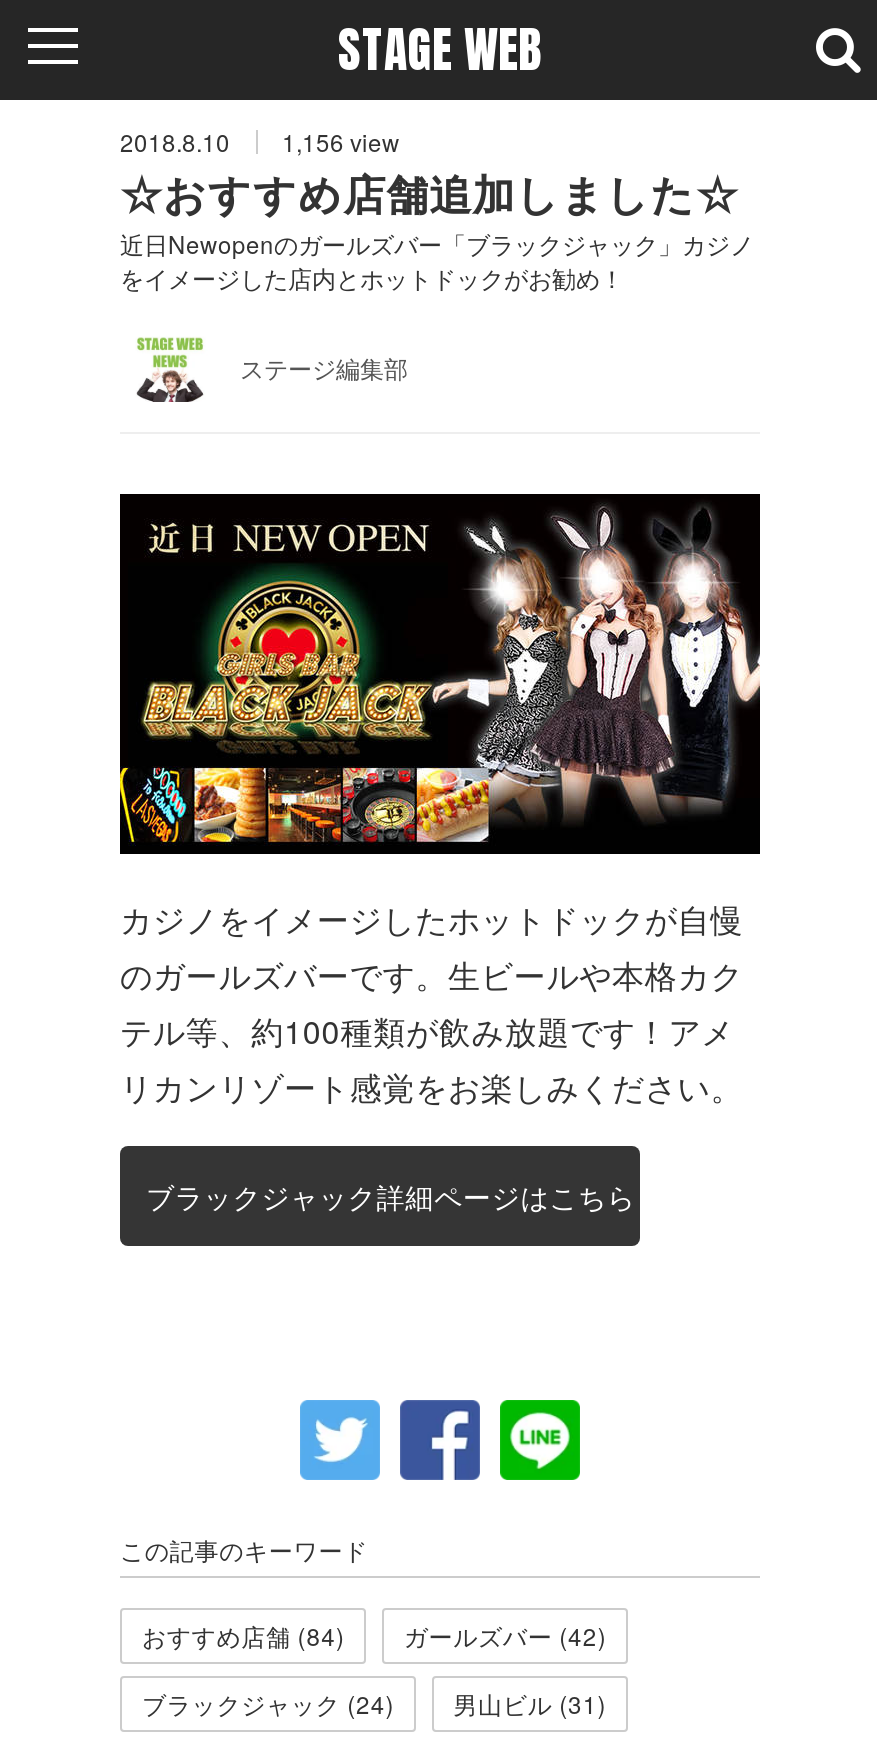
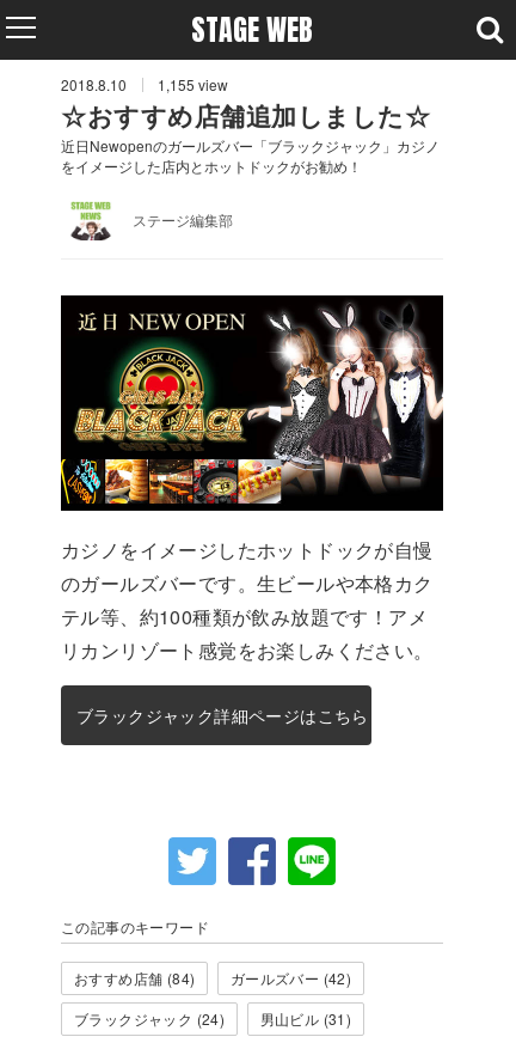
- 2018.8.10 1,156 view
+ 2018.8.10 1,155 view
